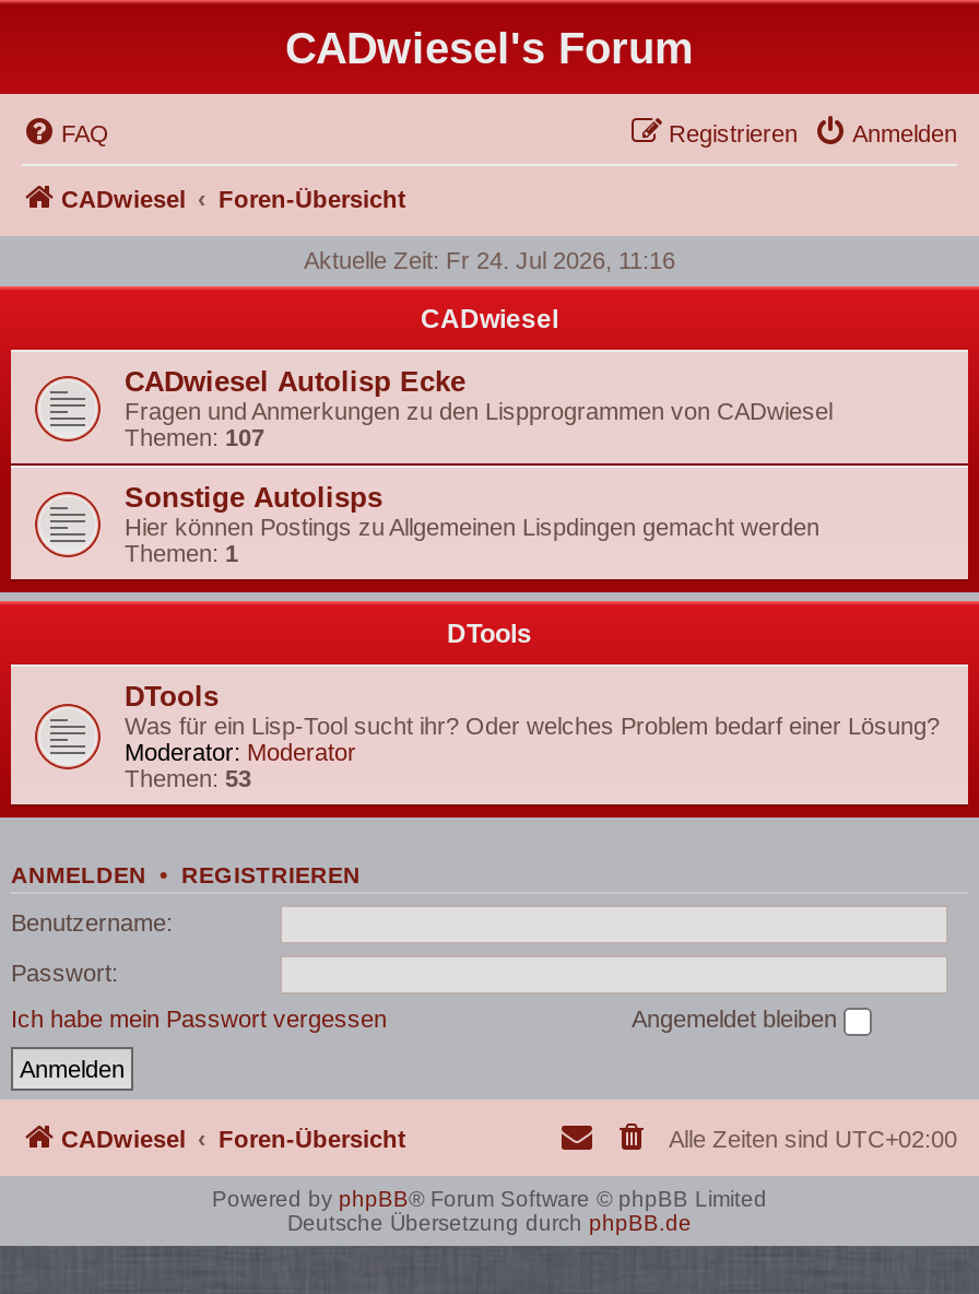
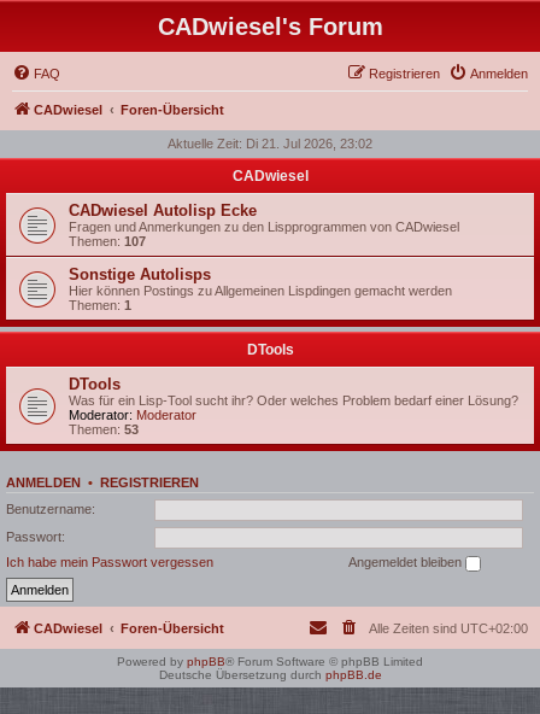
- Aktuelle Zeit: Fr 24. Jul 2026, 11:16
+ Aktuelle Zeit: Di 21. Jul 2026, 23:02
